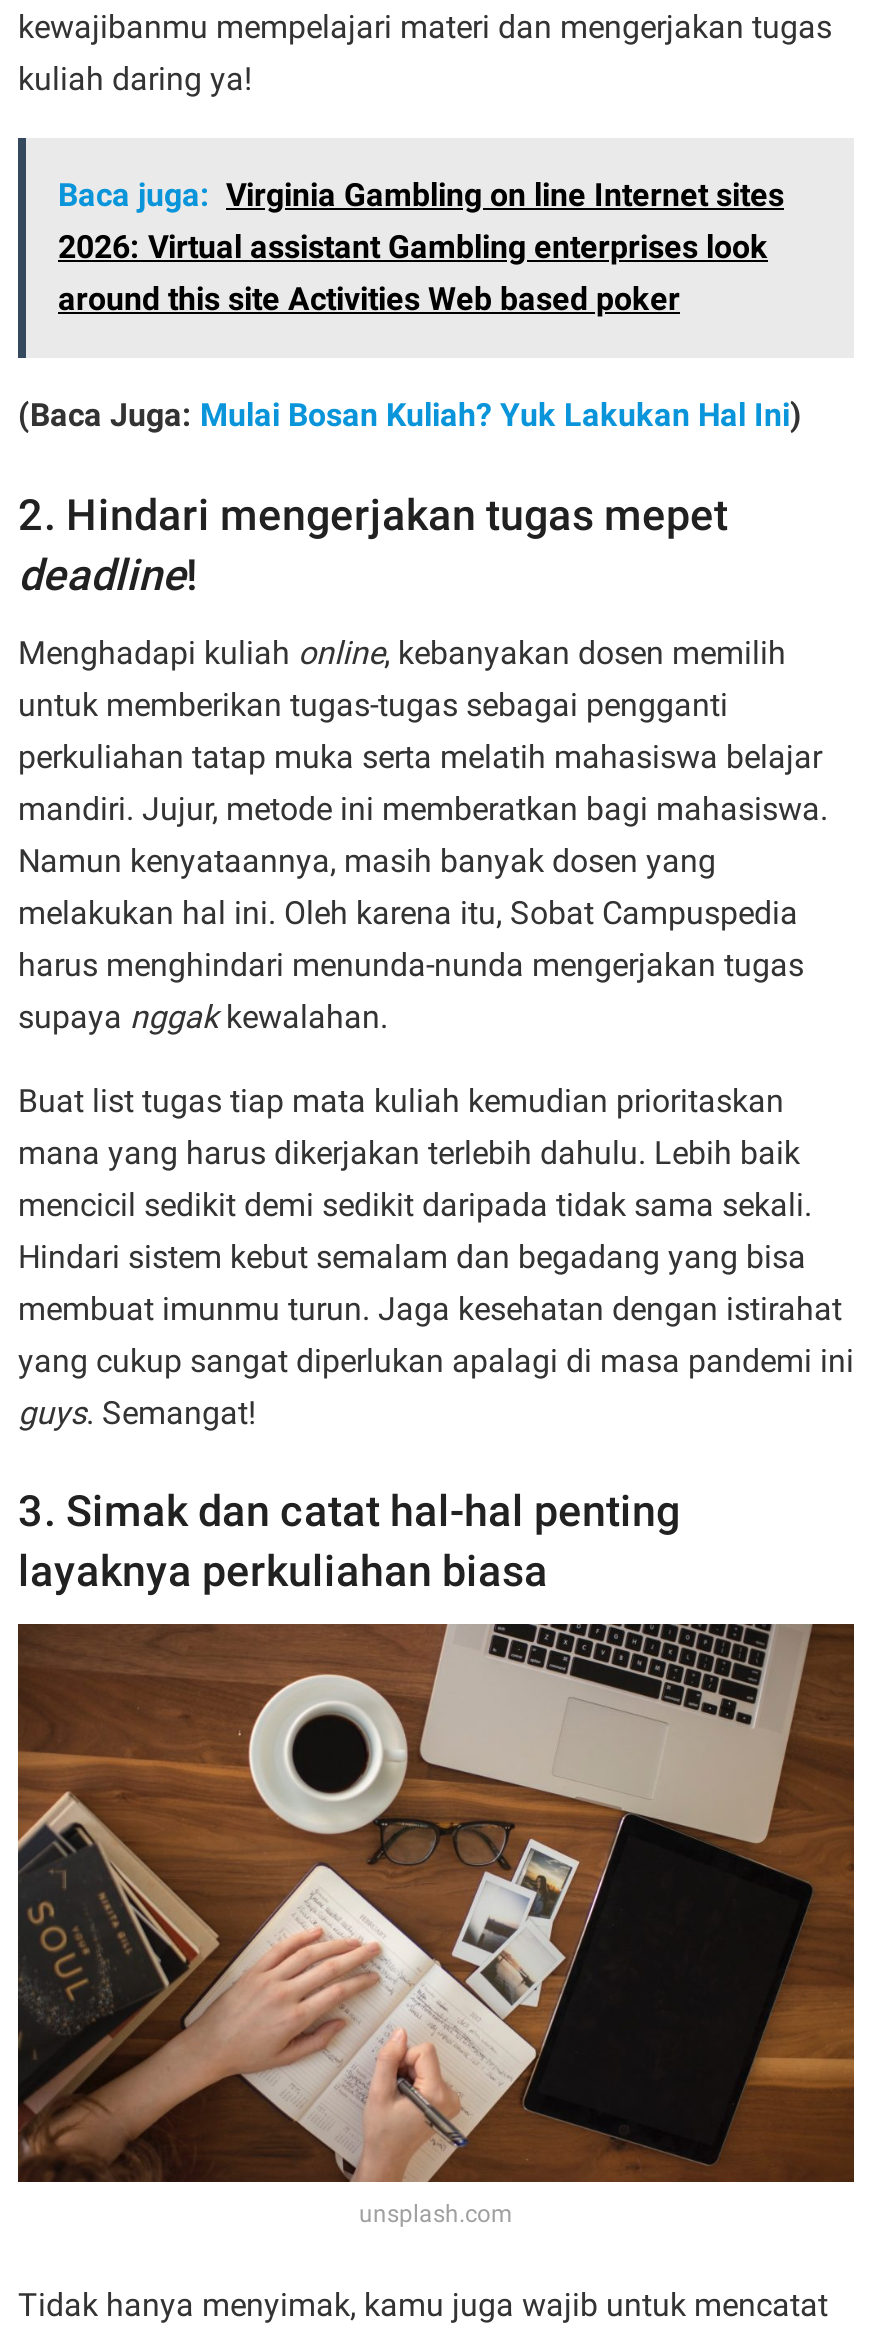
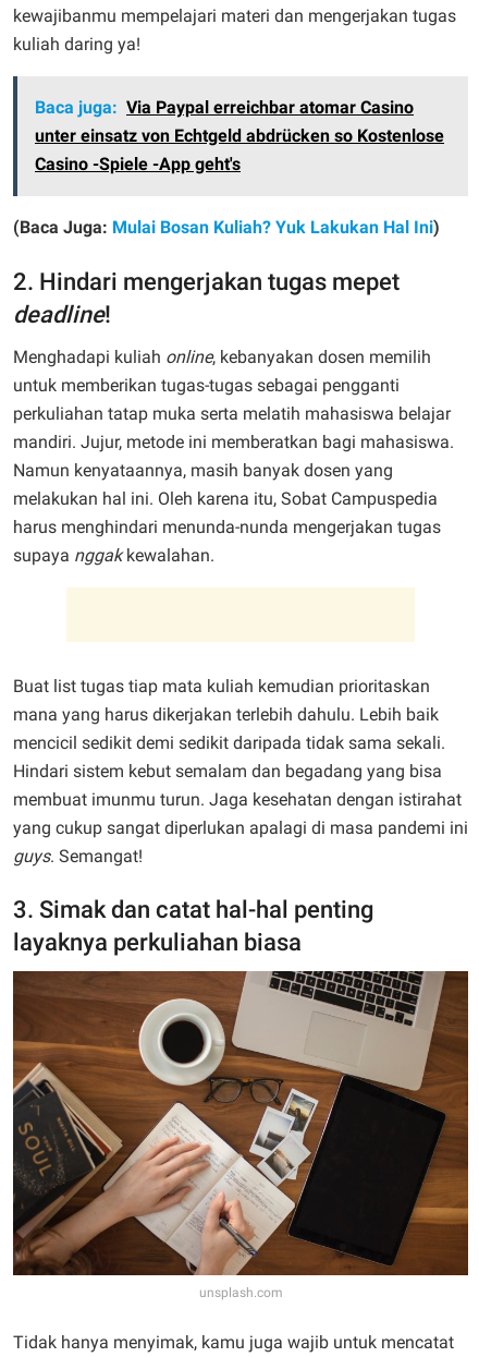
- Baca juga: Virginia Gambling on line Internet sites
- 2026: Virtual assistant Gambling enterprises look
- around this site Activities Web based poker
+ Baca juga: Via Paypal erreichbar atomar Casino
+ unter einsatz von Echtgeld abdrücken so Kostenlose
+ Casino -Spiele -App geht's
